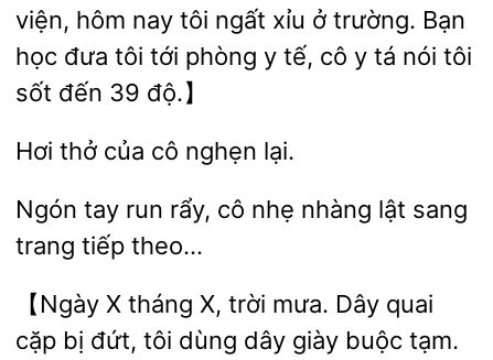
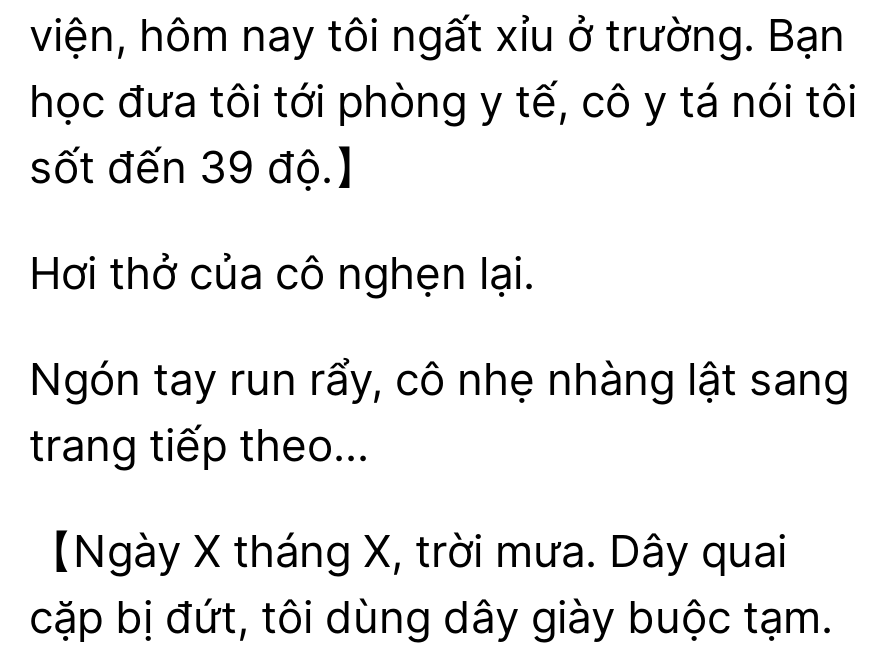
- học đưa tôi tới phòng y tế, cô y
- nói tôi
+ học đưa tôi tới phòng y tế, cô y tá nói tôi

- thở của
- lại.
+ Hơi
+ của
+ nghẹn

- Ngón tay run rẩy, cô nhẹ
- lật sang
- theo…
+ Ngón tay run rẩy, cô
+ sang
+ trang tiếp theo…

- 【Ngày X tháng X, trời mưa. Dây quai
+ 【Ngày X
+ X, trời mưa. Dây quai
